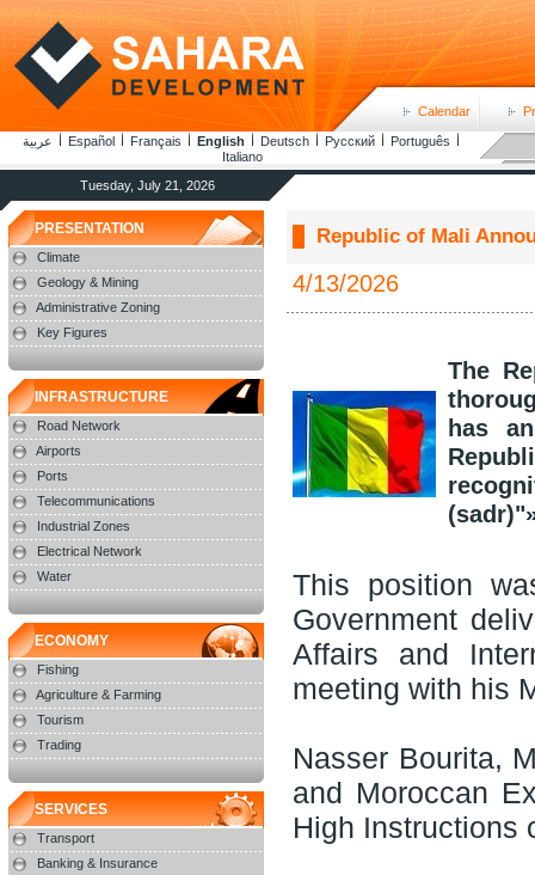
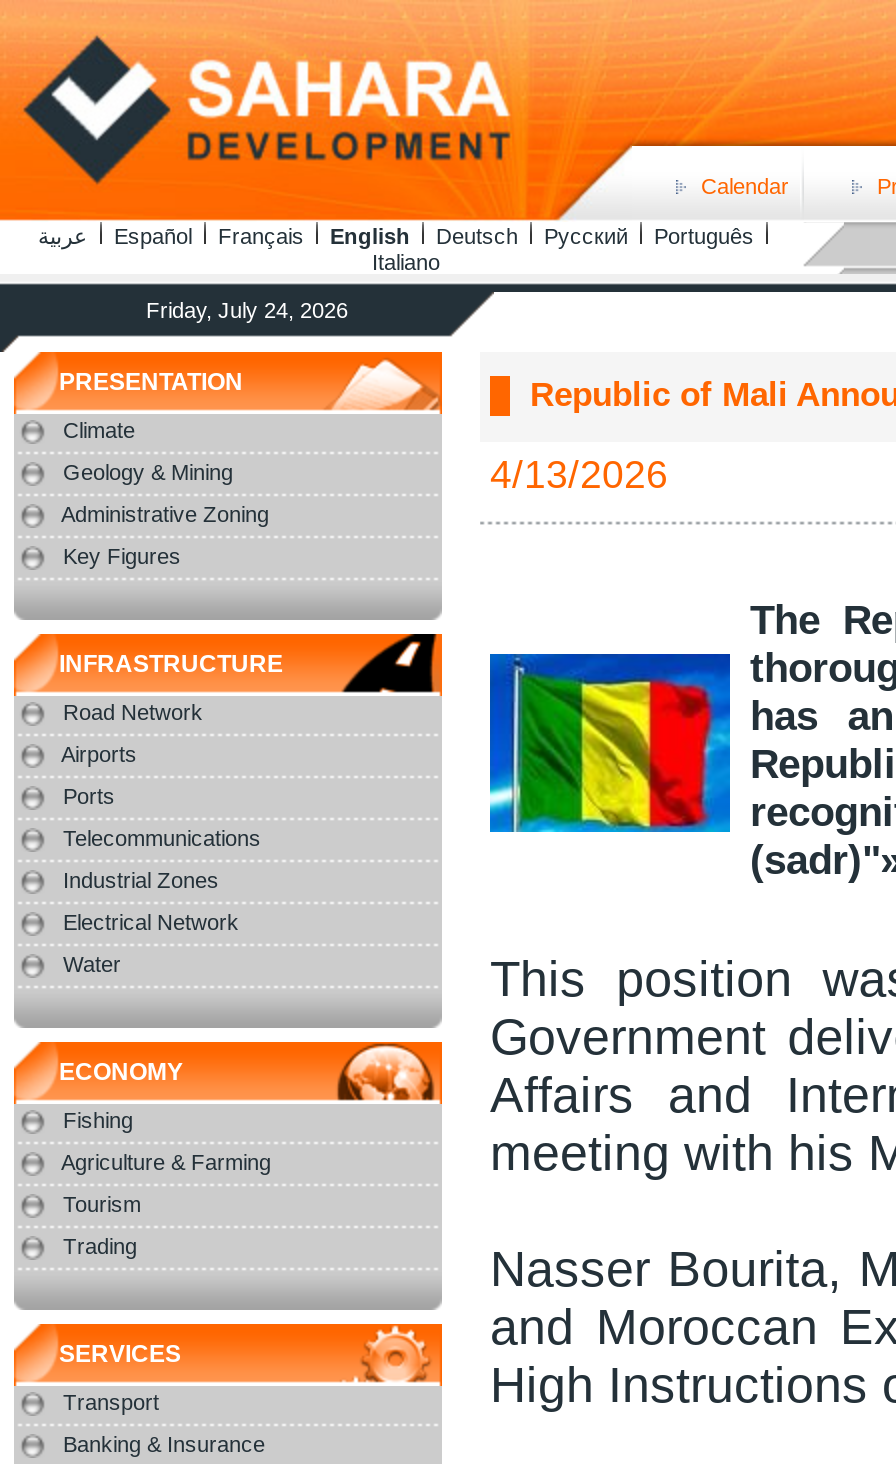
- Tuesday, July 21, 2026
+ Friday, July 24, 2026
